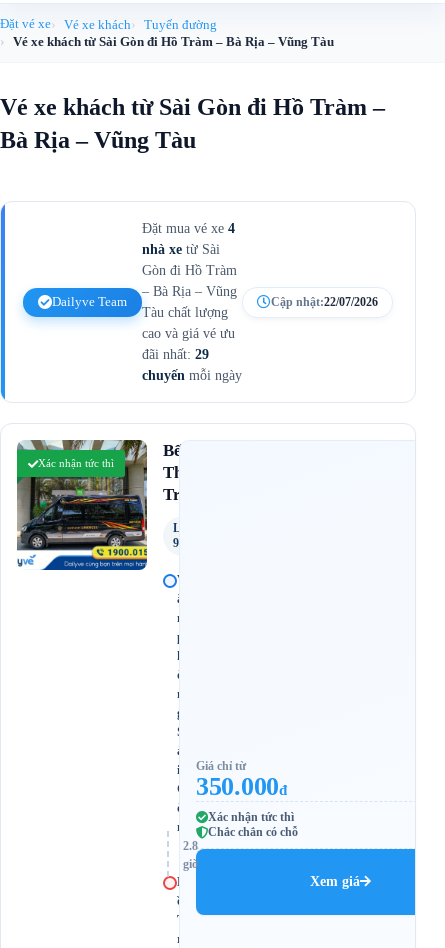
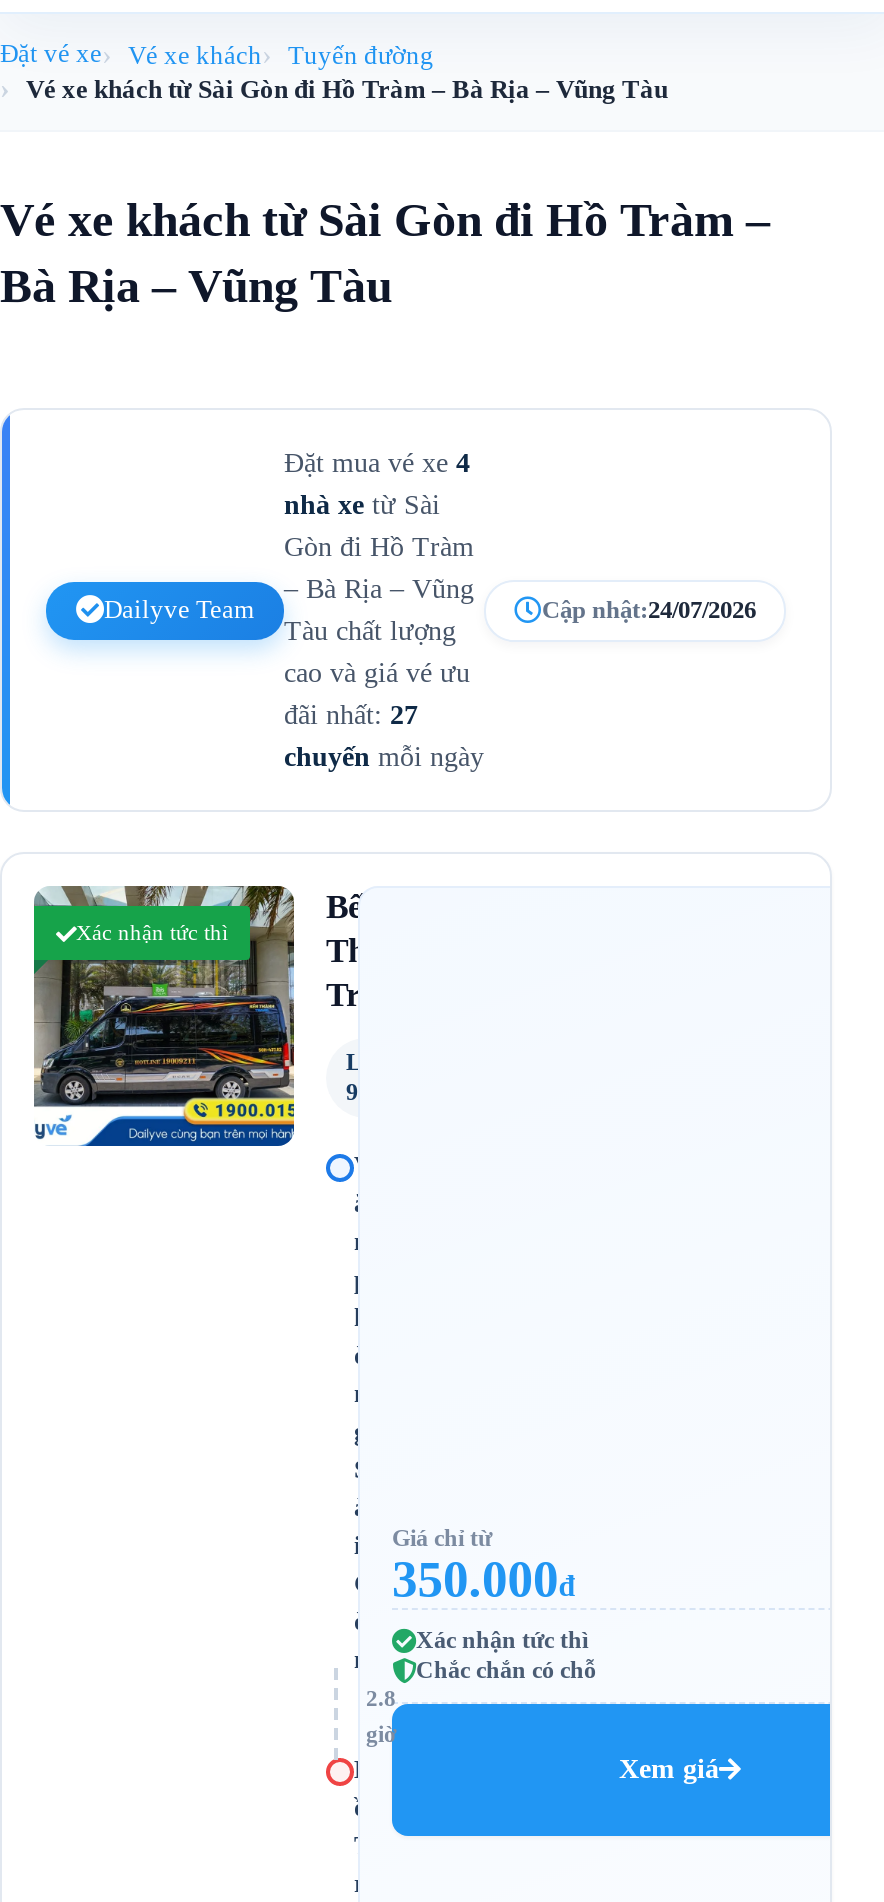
- Cập nhật:22/07/2026
+ Cập nhật:24/07/2026

- đãi nhất: 29
+ đãi nhất: 27
